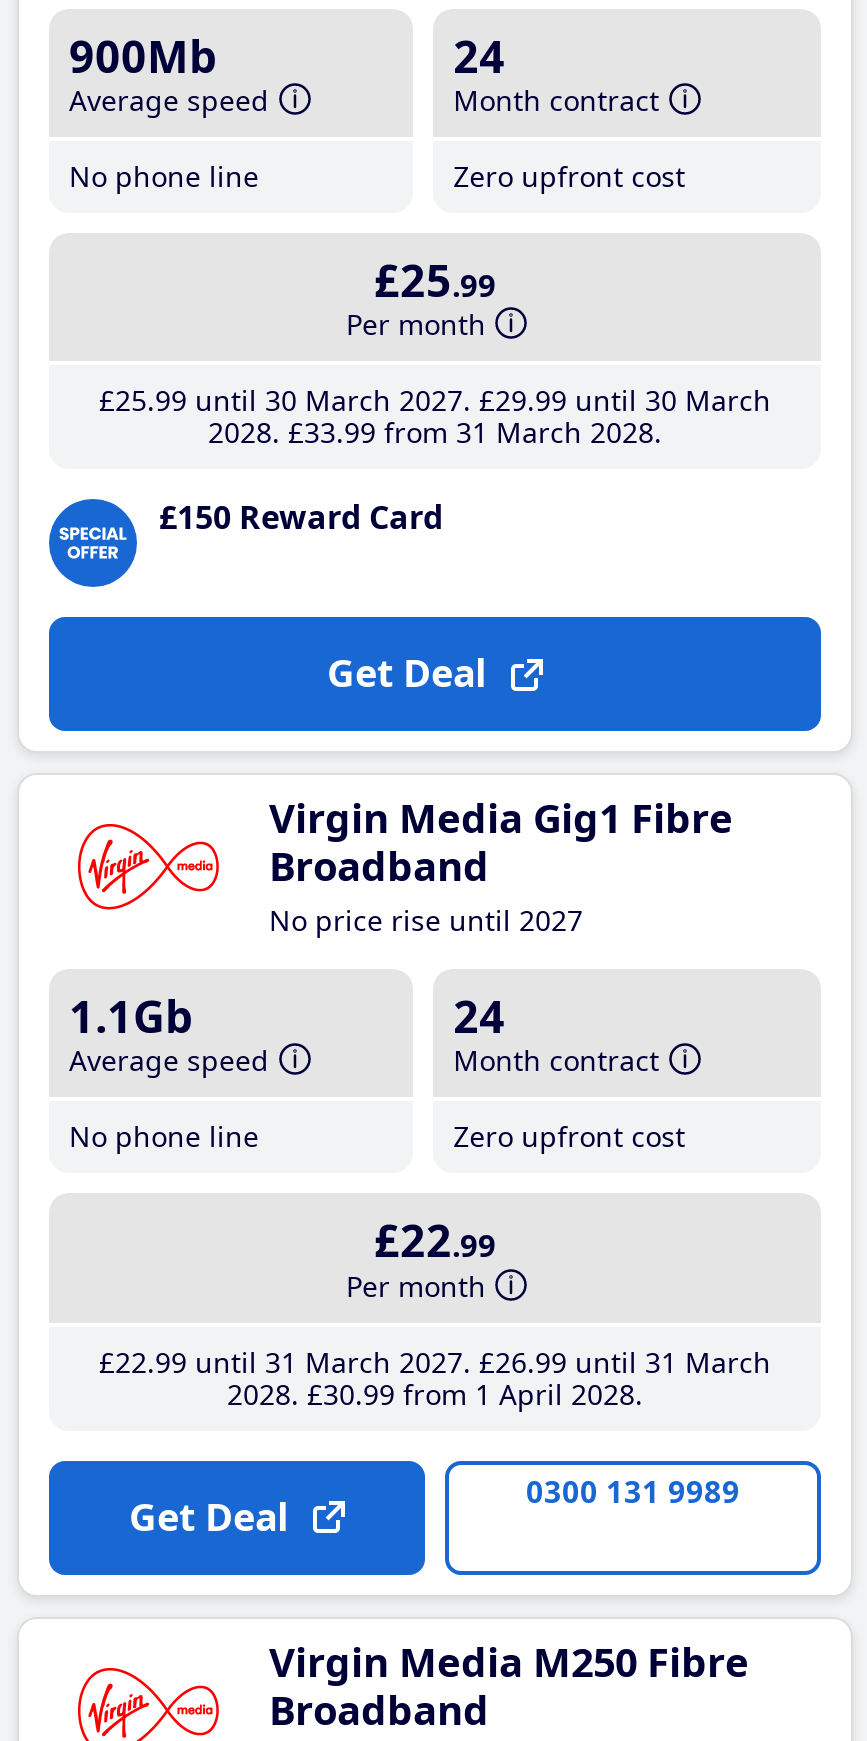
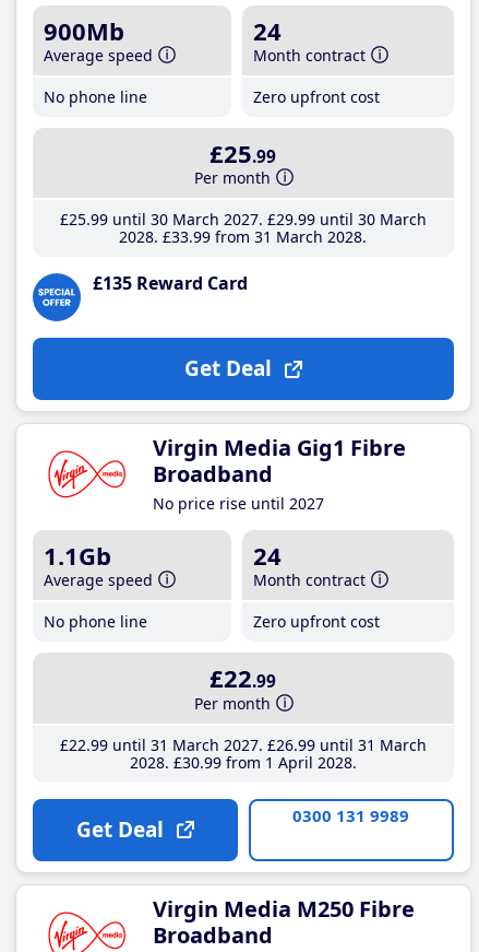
- £150 Reward Card
+ £135 Reward Card
